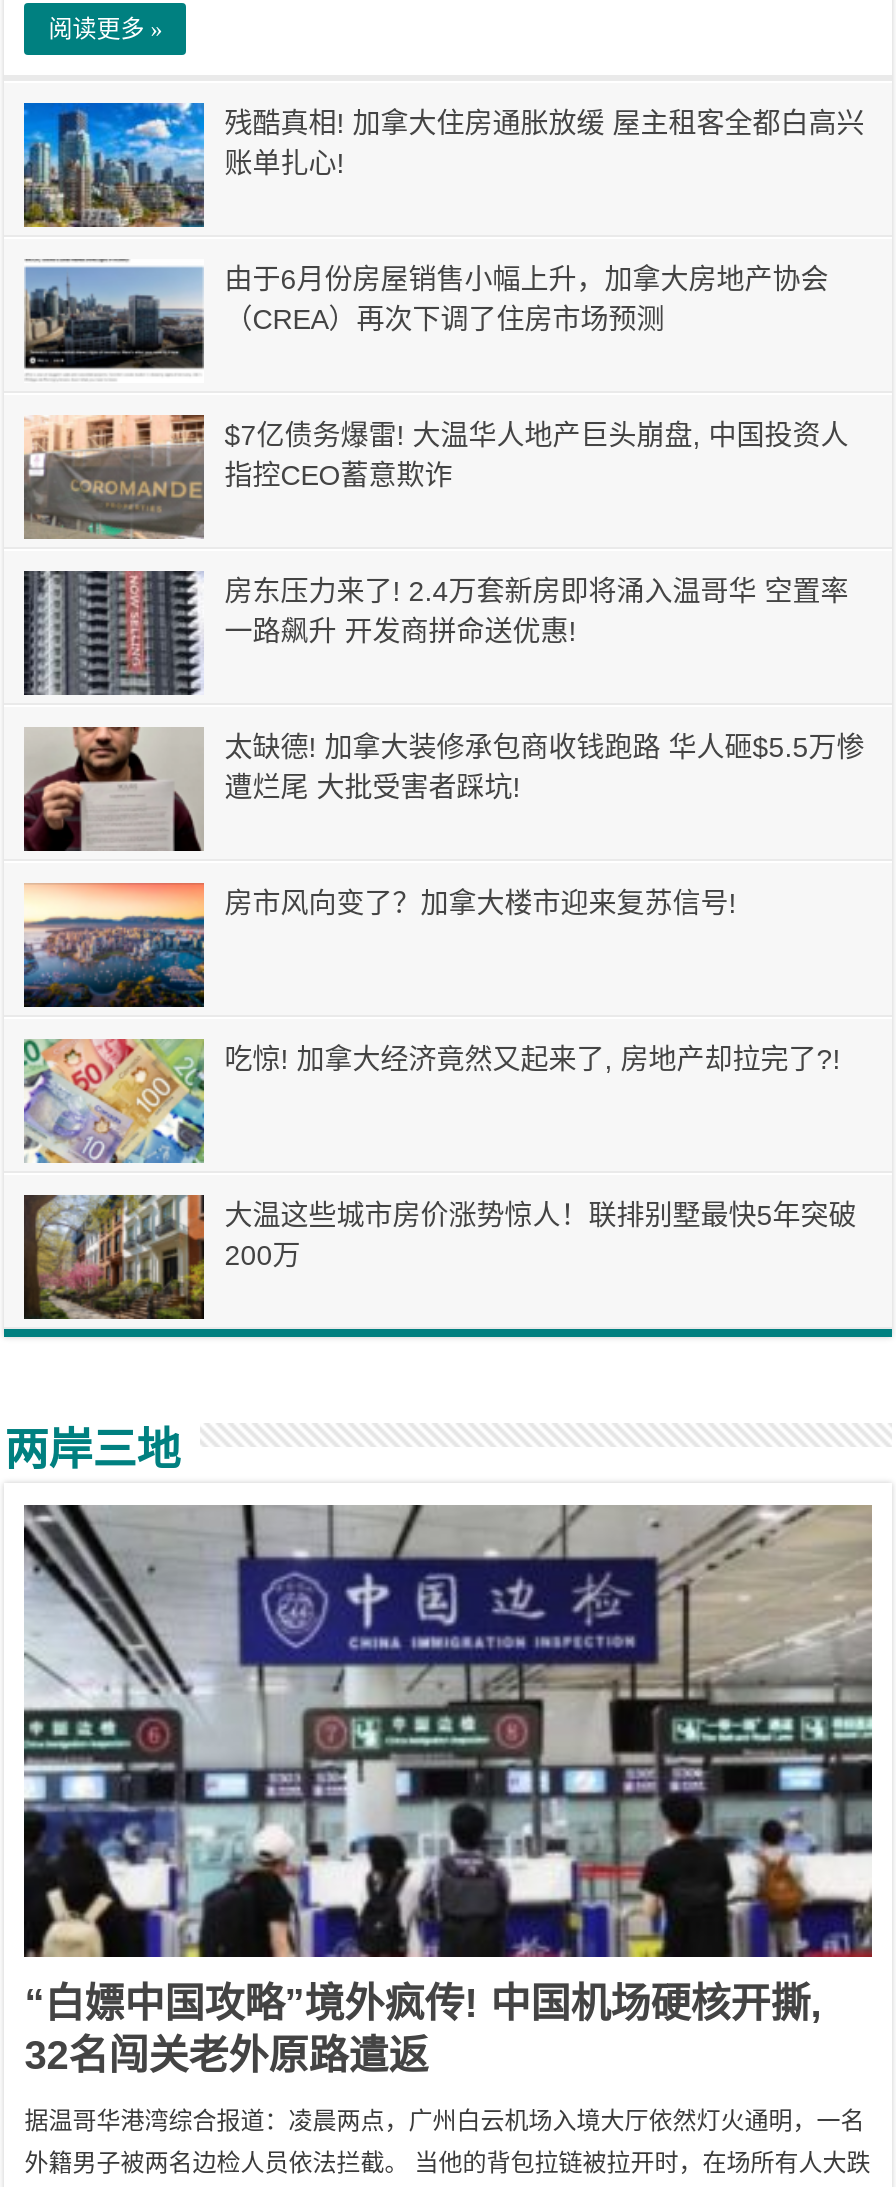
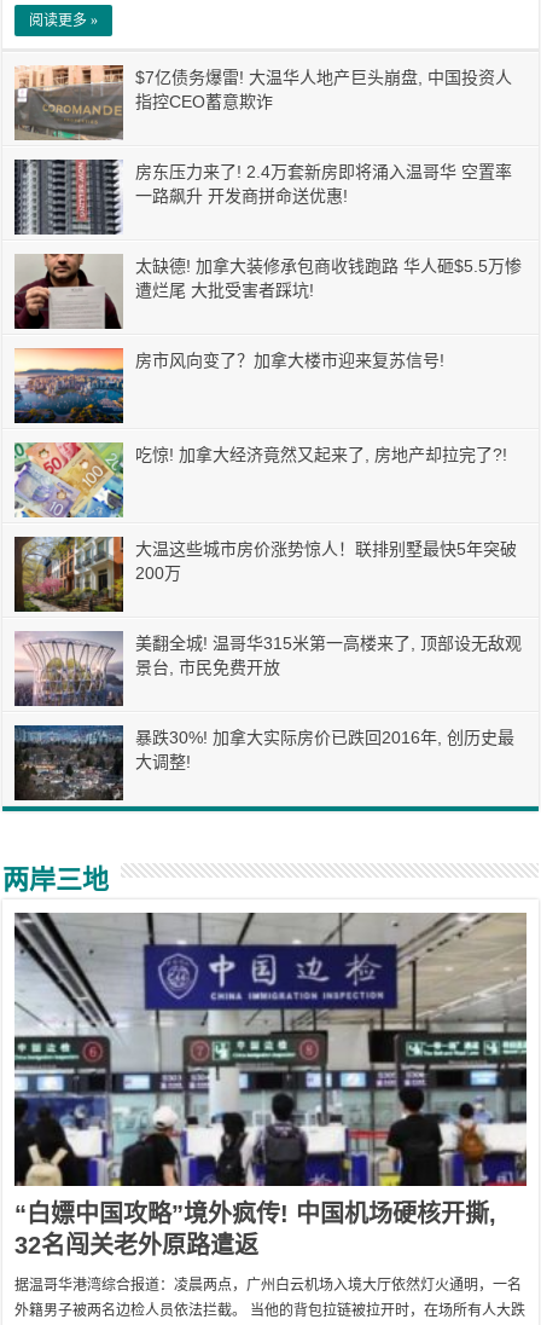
- [image]
- 残酷真相! 加拿大住房通胀放缓 屋主租客全都白高兴
- 账单扎心!

- [image]
- 由于6月份房屋销售小幅上升，加拿大房地产协会
- （CREA）再次下调了住房市场预测

moved up: [image] | $7亿债务爆雷! 大温华人地产巨头崩盘, 中国投资人 | 指控CEO蓄意欺诈 | ... | 大温这些城市房价涨势惊人！联排别墅最快5年突破 | 200万

+ [image]
+ 美翻全城! 温哥华315米第一高楼来了, 顶部设无敌观
+ 景台, 市民免费开放

+ [image]
+ 暴跌30%! 加拿大实际房价已跌回2016年, 创历史最
+ 大调整!
